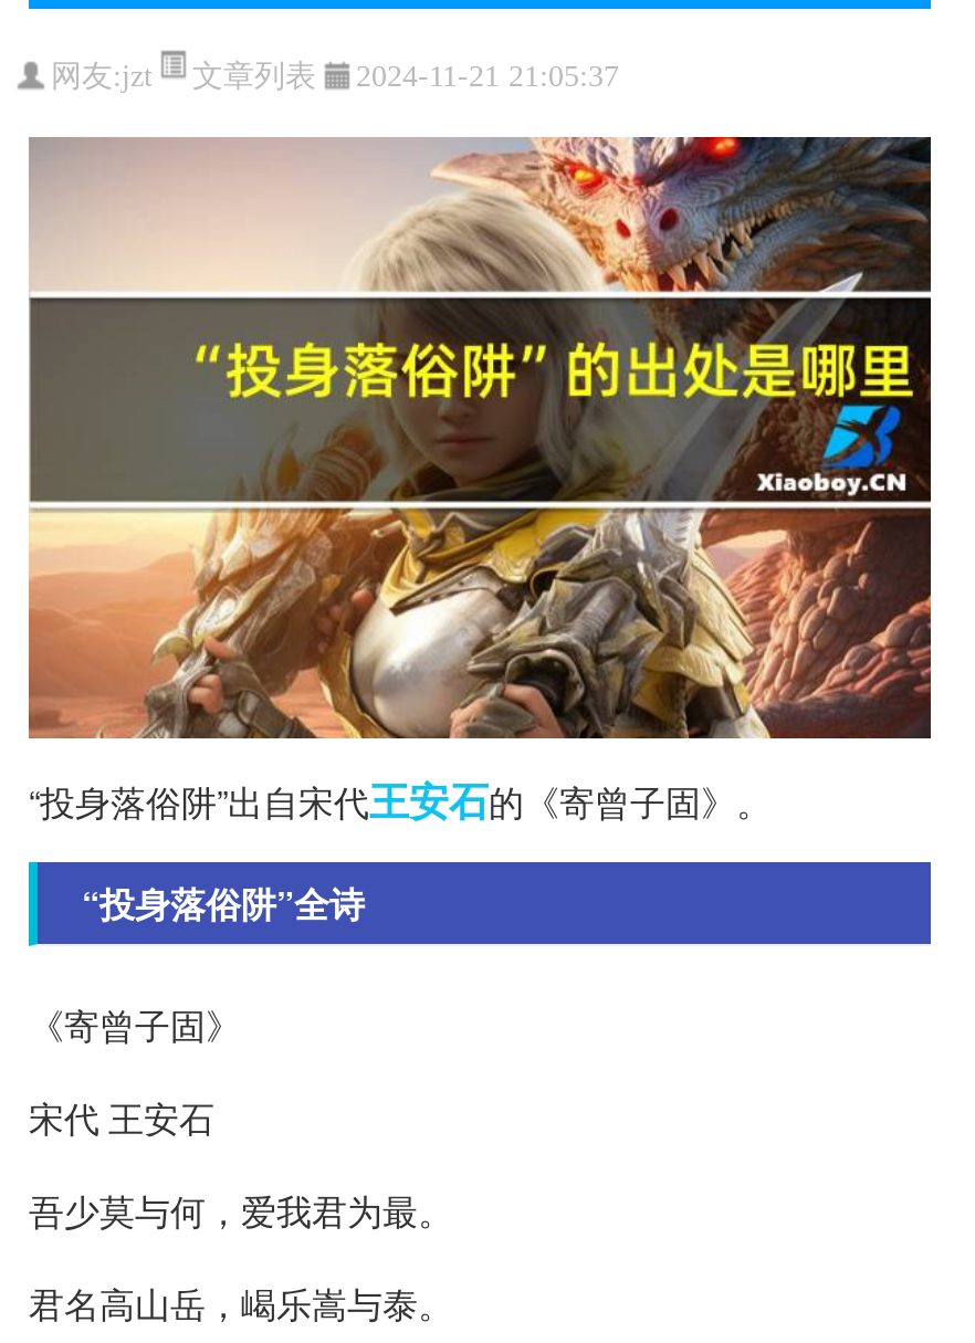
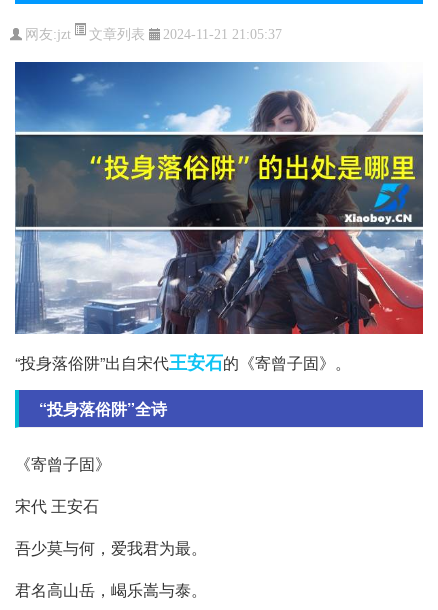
- [image]
+ [image]
